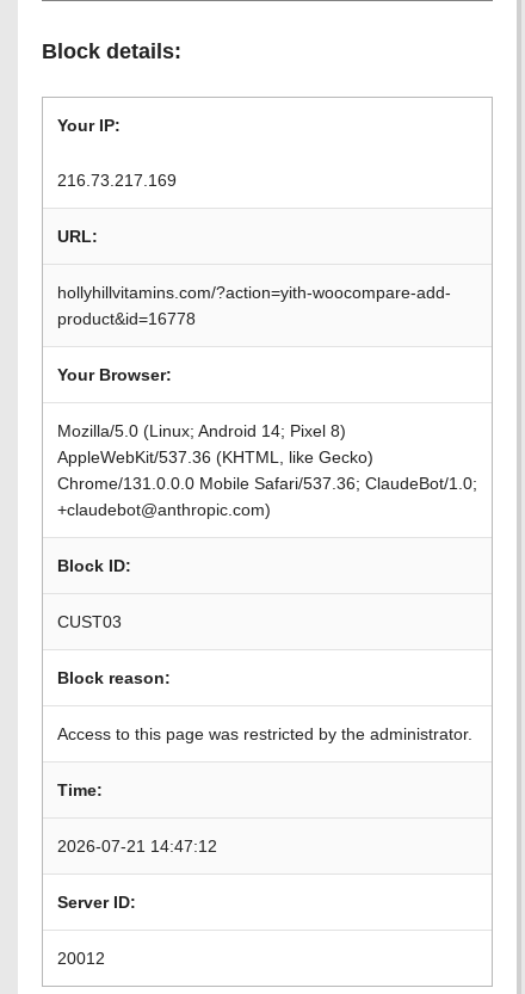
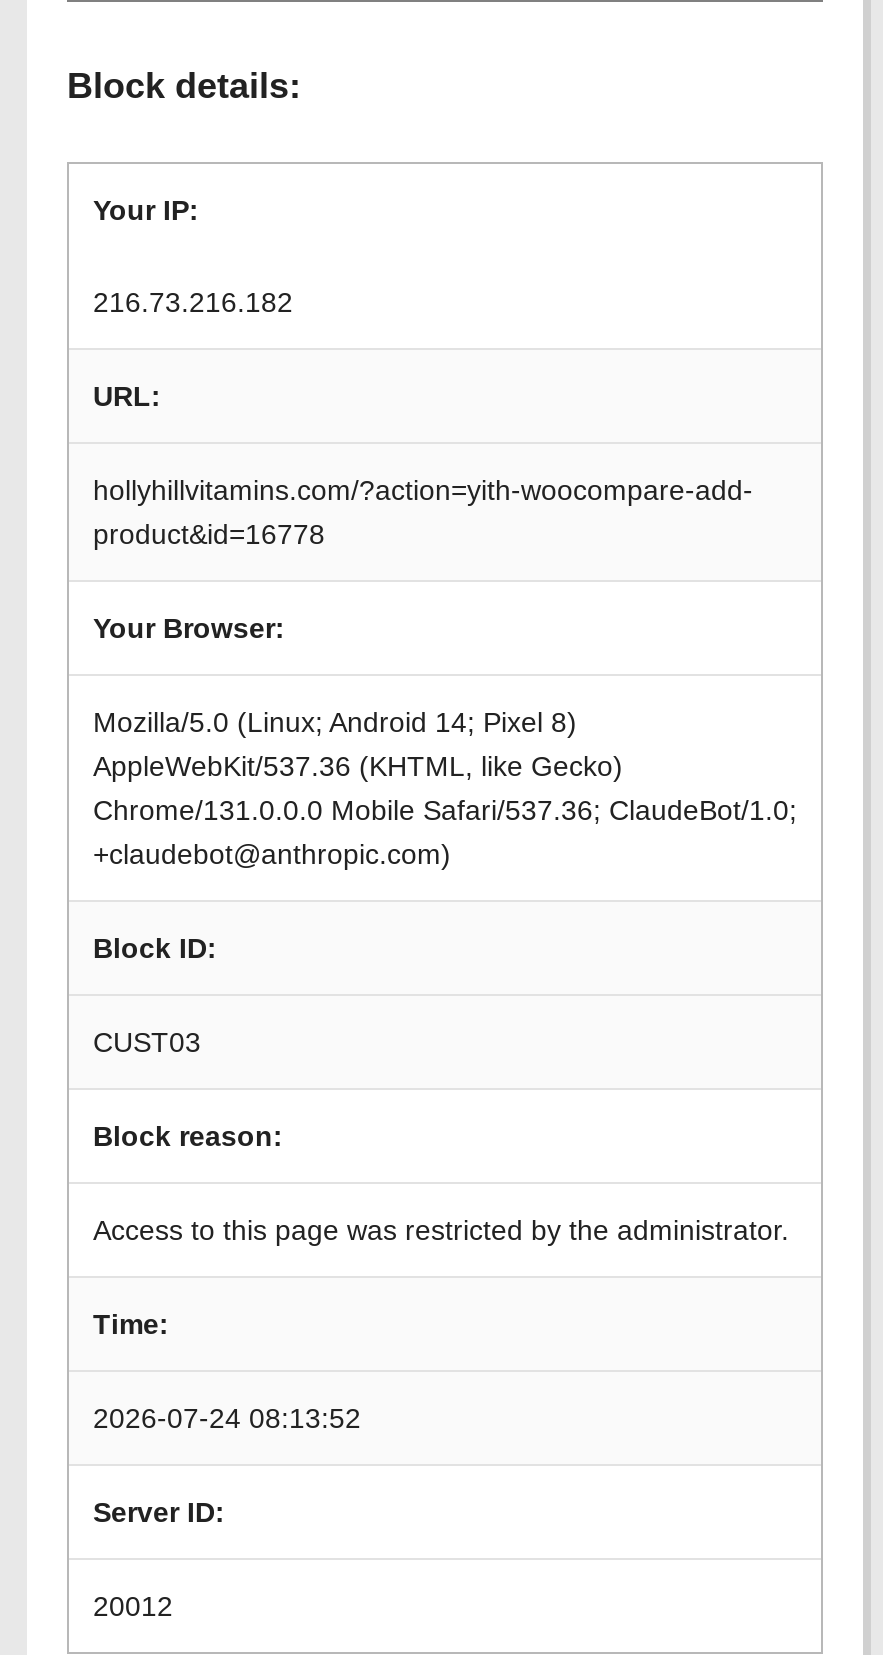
- 216.73.217.169
+ 216.73.216.182

- 2026-07-21 14:47:12
+ 2026-07-24 08:13:52
